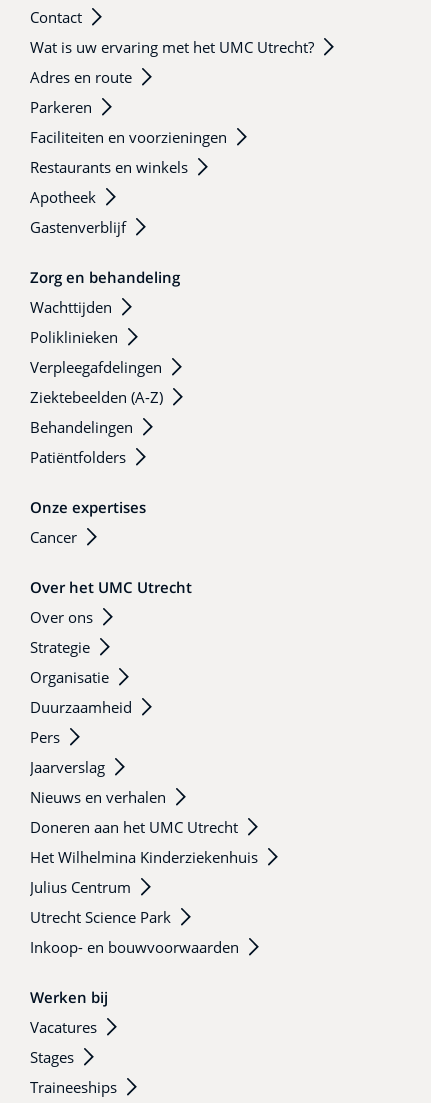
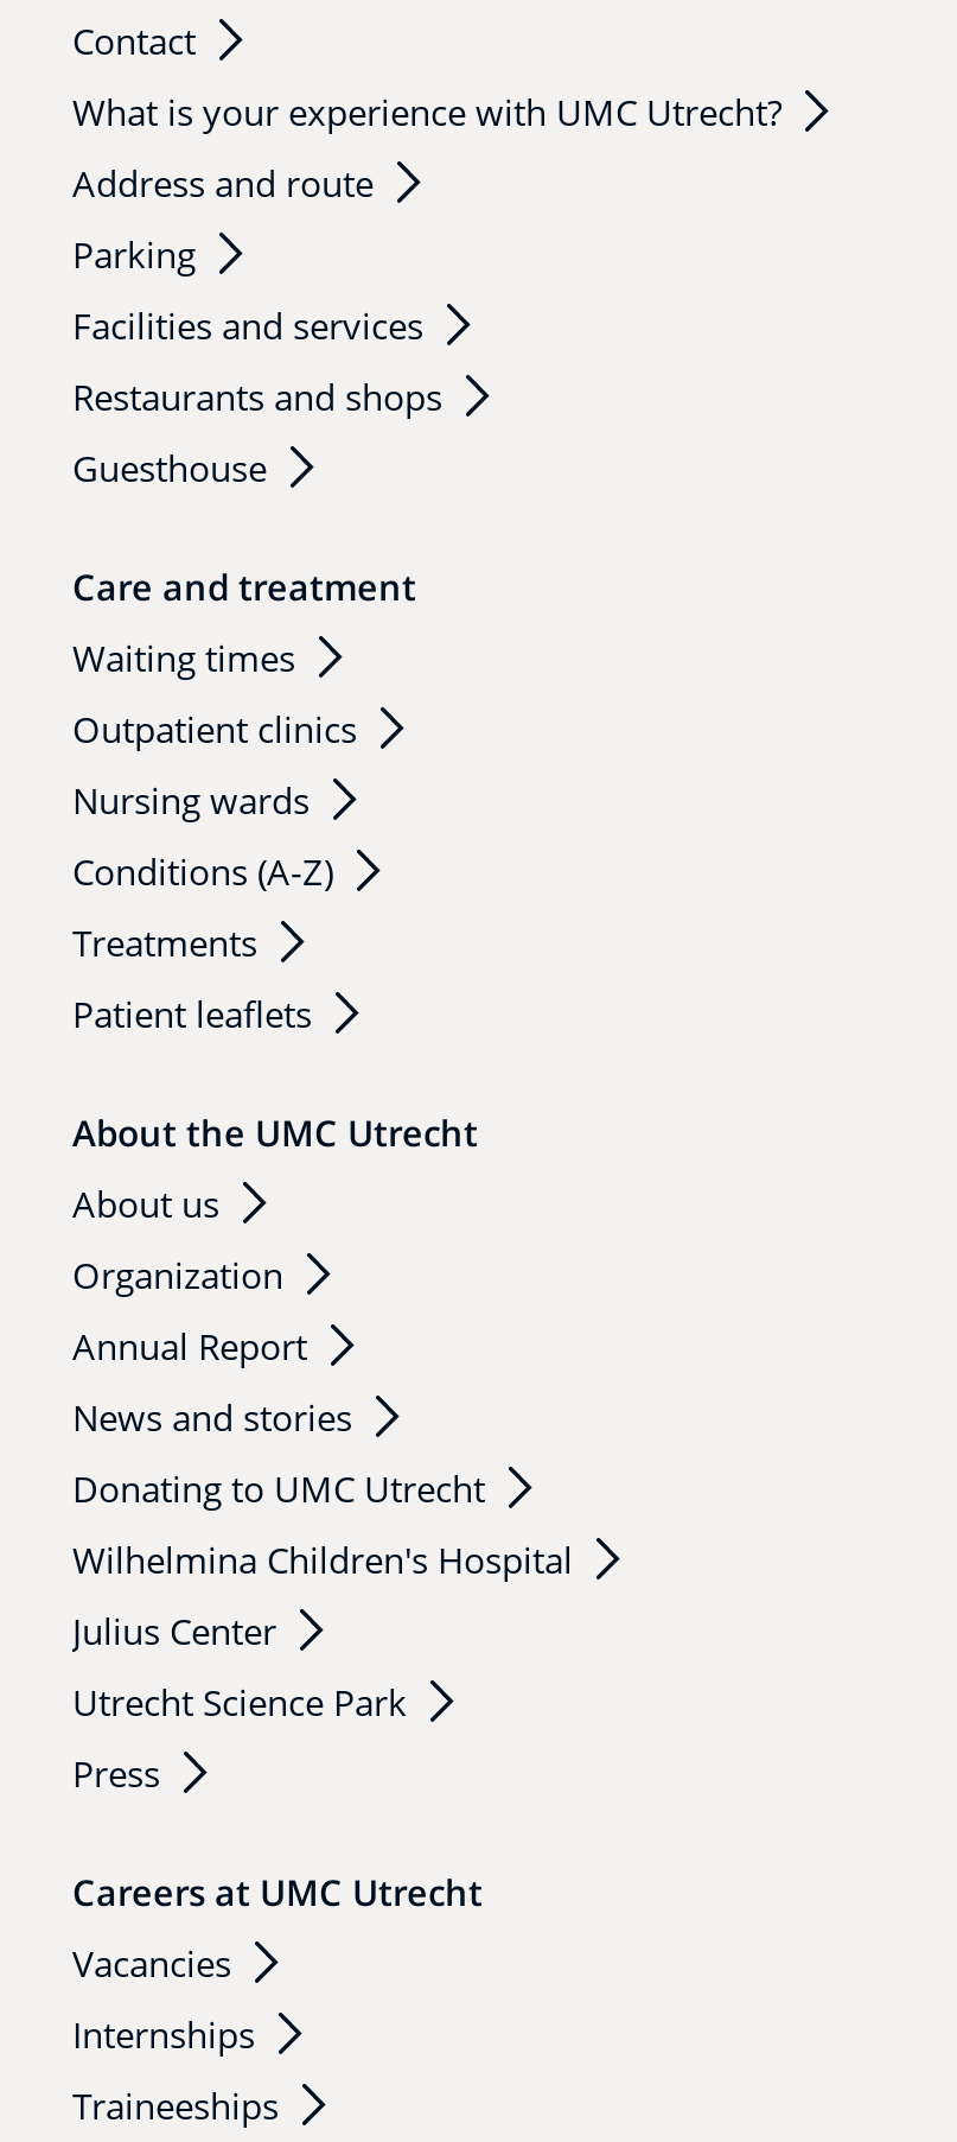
- Wat is uw ervaring met het UMC Utrecht?
- Adres en route
- Parkeren
- Faciliteiten en voorzieningen
- Restaurants en winkels
- Apotheek
- Gastenverblijf
- Zorg en behandeling
- Wachttijden
- Poliklinieken
- Verpleegafdelingen
- Ziektebeelden (A-Z)
- Behandelingen
- Patiëntfolders
- Onze expertises
- Cancer
- Over het UMC Utrecht
- Over ons
- Strategie
- Organisatie
- Duurzaamheid
- Pers
- Jaarverslag
- Nieuws en verhalen
- Doneren aan het UMC Utrecht
- Het Wilhelmina Kinderziekenhuis
- Julius Centrum
+ What is your experience with UMC Utrecht?
+ Address and route
+ Parking
+ Facilities and services
+ Restaurants and shops
+ Guesthouse
+ Care and treatment
+ Waiting times
+ Outpatient clinics
+ Nursing wards
+ Conditions (A-Z)
+ Treatments
+ Patient leaflets
+ About the UMC Utrecht
+ About us
+ Organization
+ Annual Report
+ News and stories
+ Donating to UMC Utrecht
+ Wilhelmina Children's Hospital
+ Julius Center

- Inkoop- en bouwvoorwaarden
+ Press

- Werken bij
+ Careers at UMC Utrecht

- Vacatures
+ Vacancies

- Stages
+ Internships
